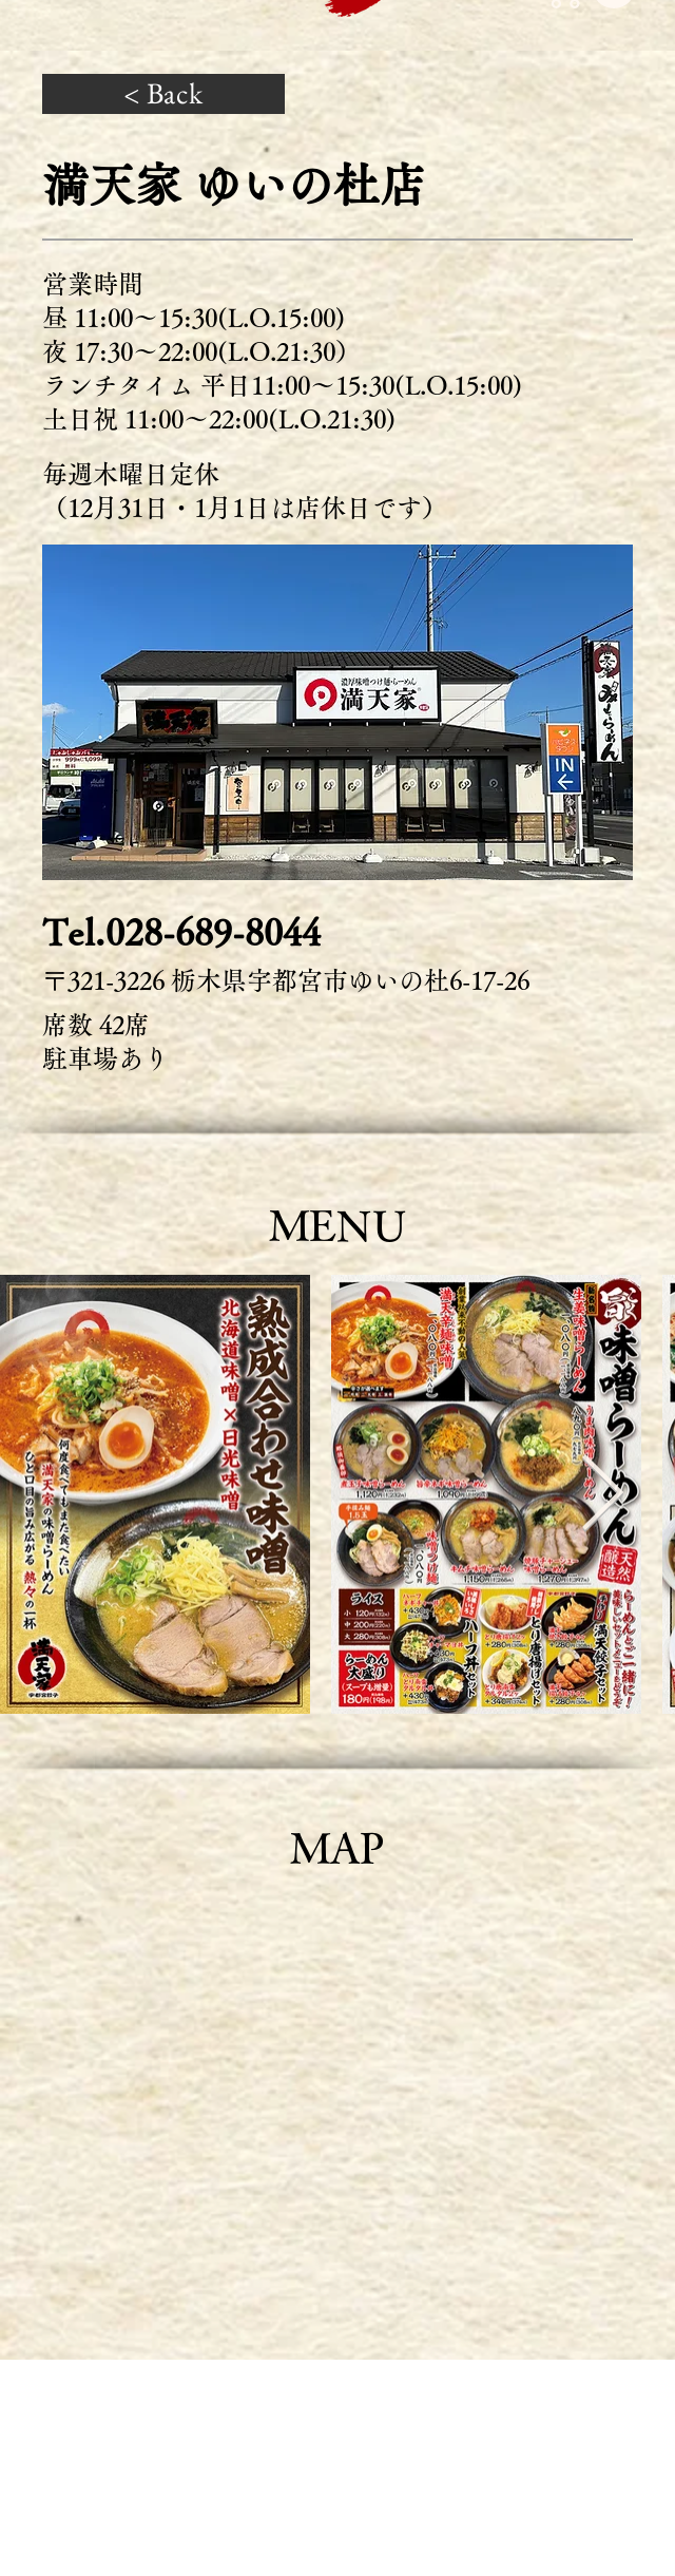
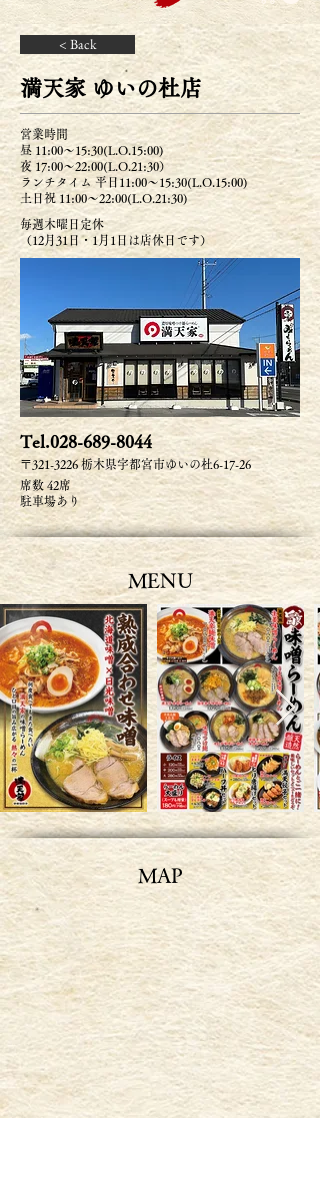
- 夜 17:30〜22:00(L.O.21:30）
+ 夜 17:00〜22:00(L.O.21:30）
